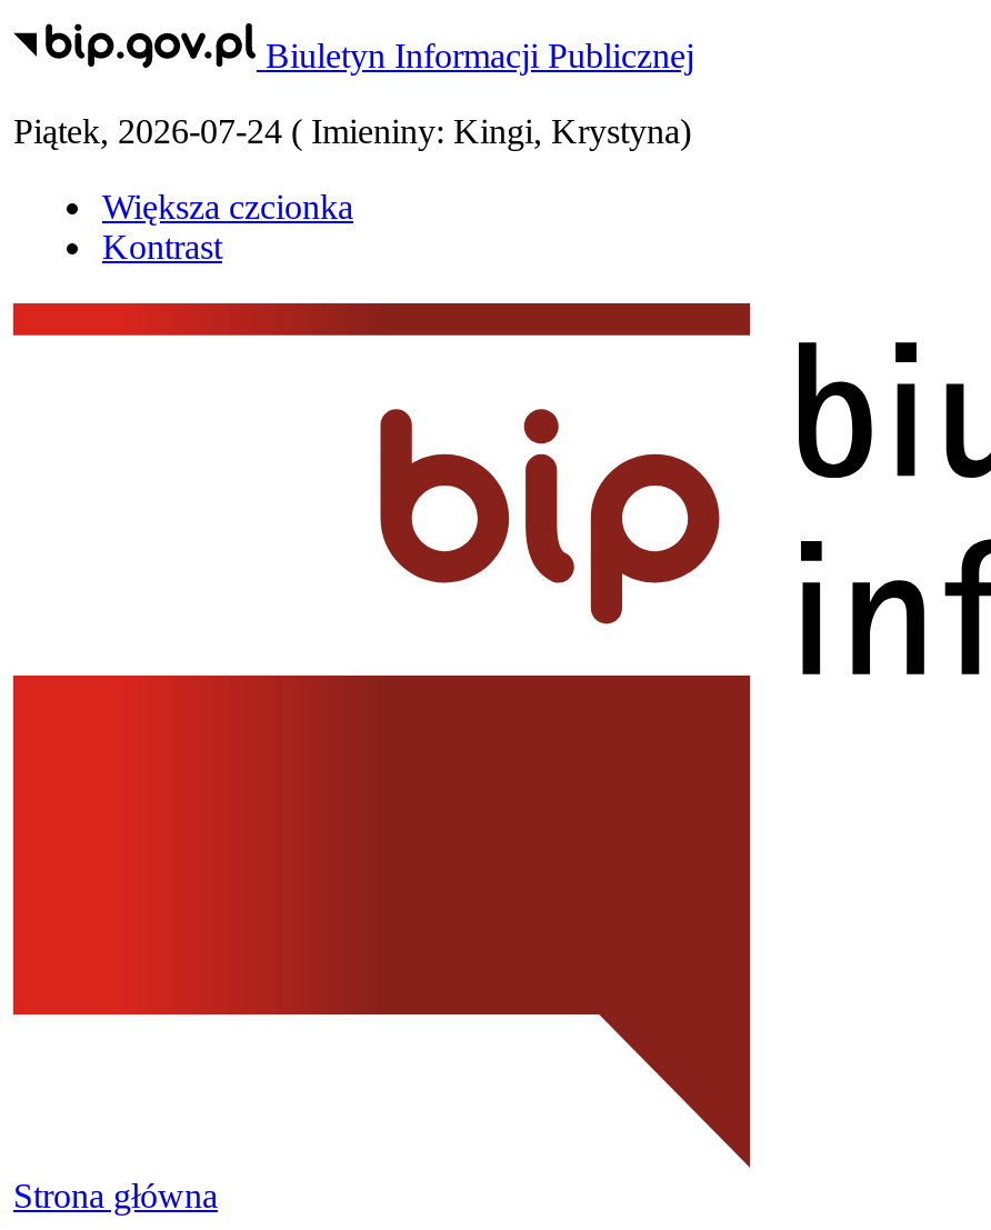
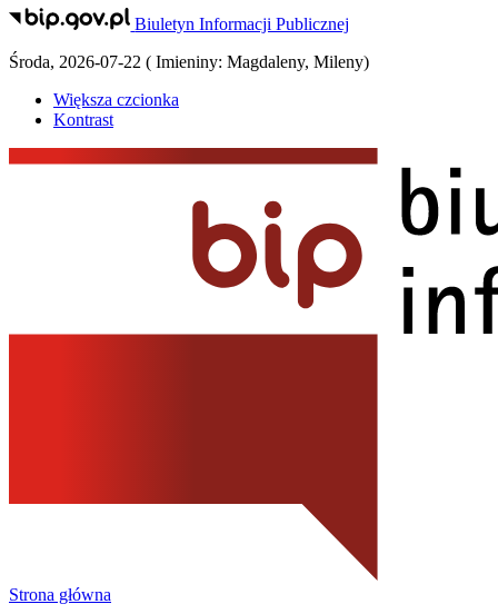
- Piątek, 2026-07-24 (Imieniny: Kingi, Krystyna)
+ Środa, 2026-07-22 (Imieniny: Magdaleny, Mileny)
